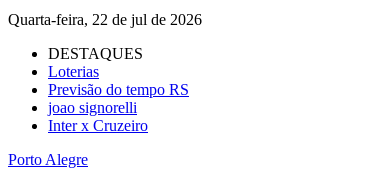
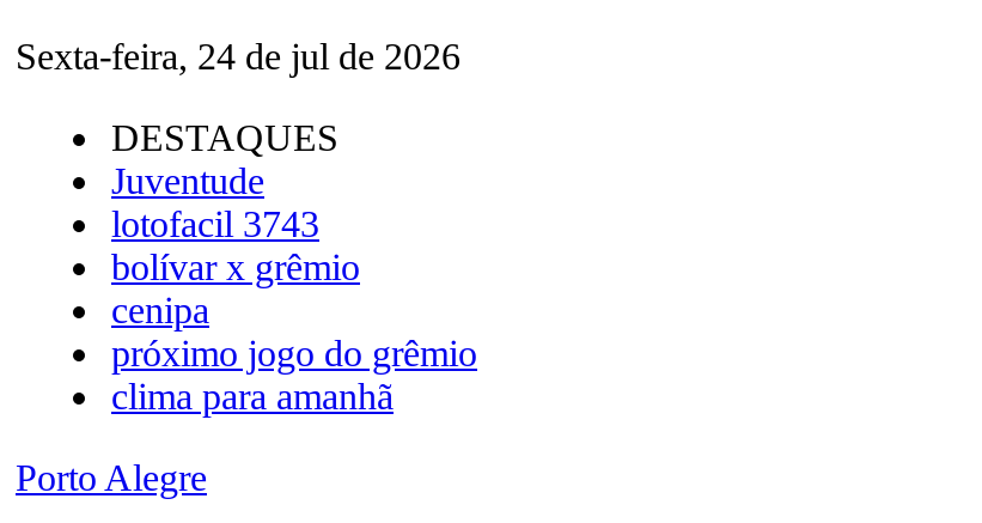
- Quarta-feira, 22 de jul de 2026
+ Sexta-feira, 24 de jul de 2026

- Loterias
- Previsão do tempo RS
- joao signorelli
- Inter x Cruzeiro
+ Juventude
+ lotofacil 3743
+ bolívar x grêmio
+ cenipa
+ próximo jogo do grêmio
+ clima para amanhã
